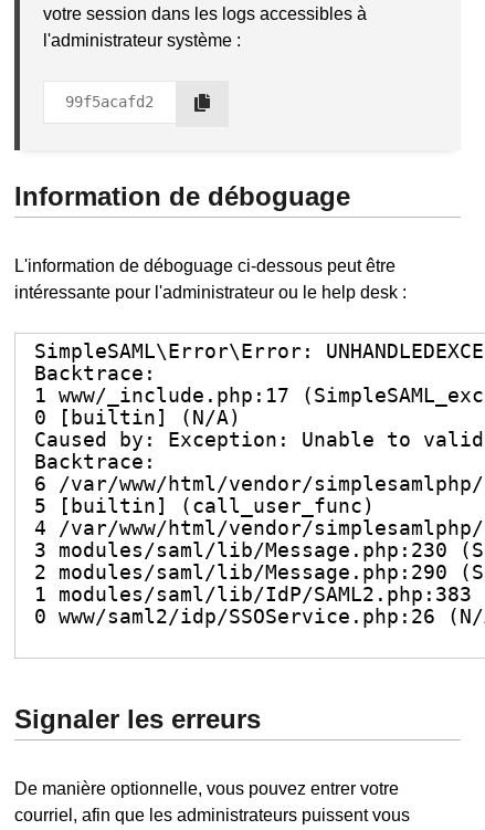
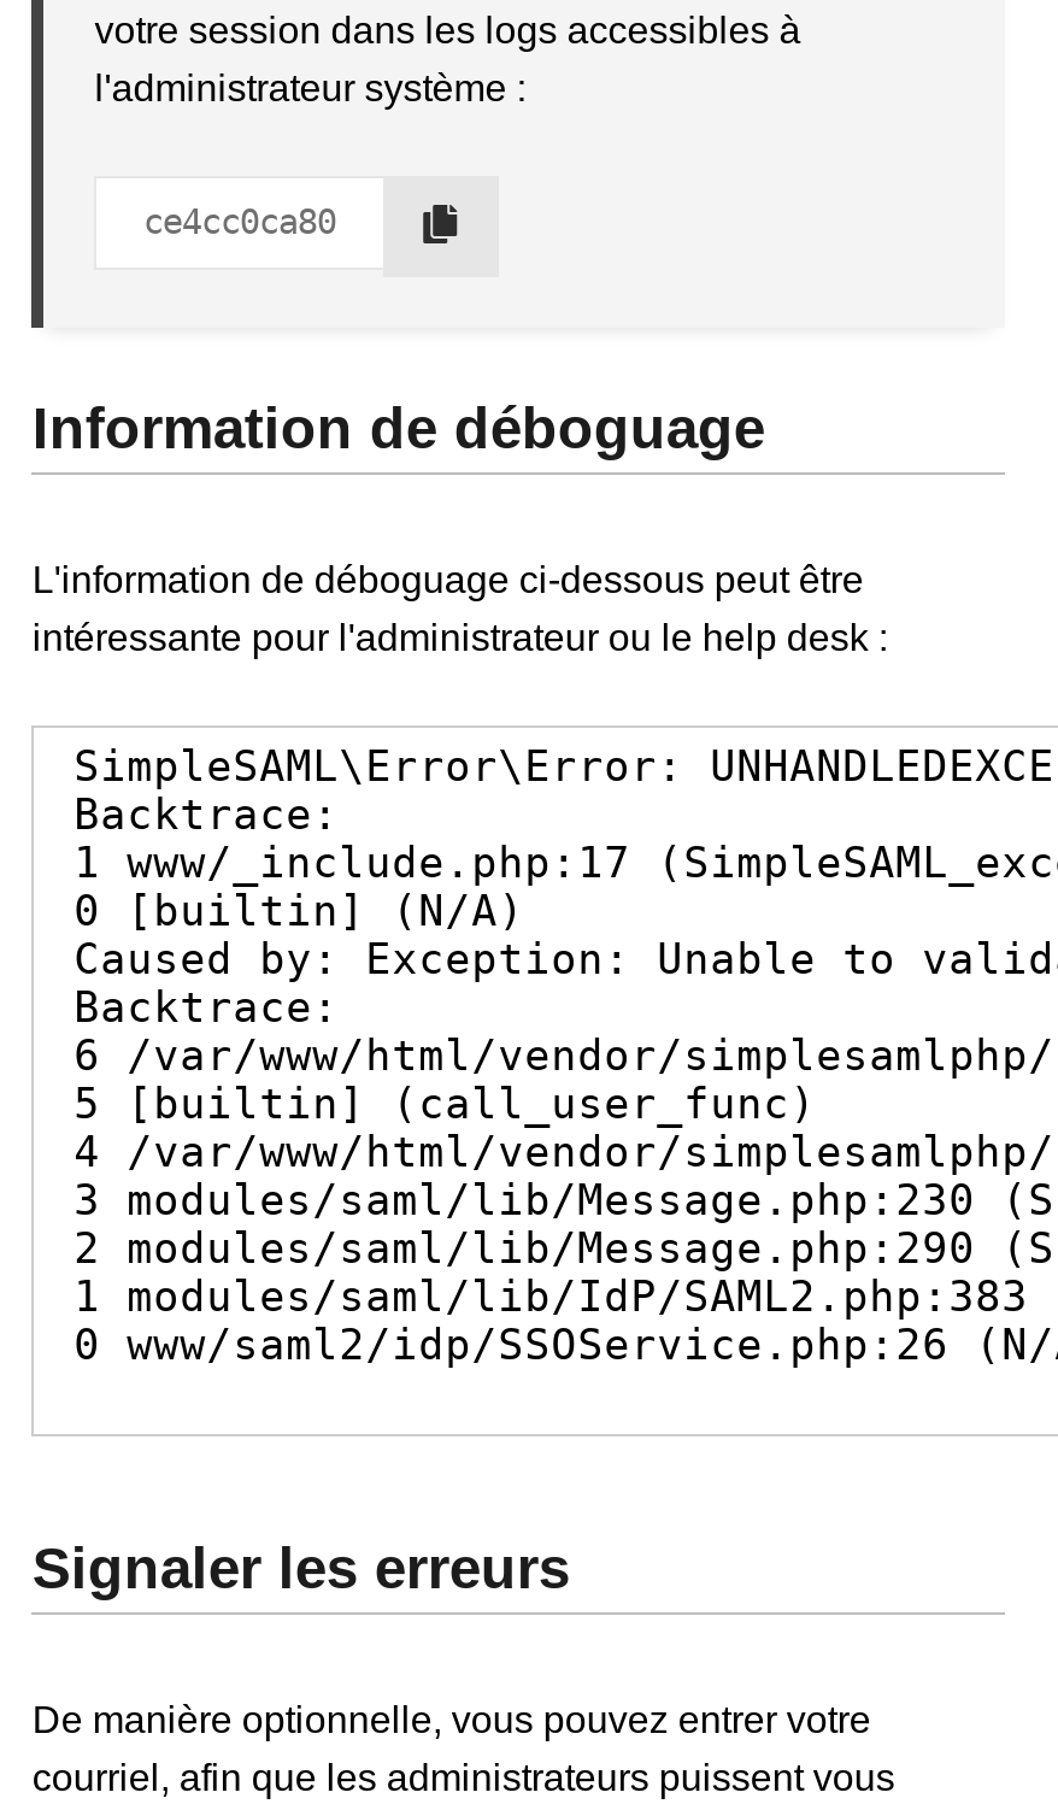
- 99f5acafd2
+ ce4cc0ca80
